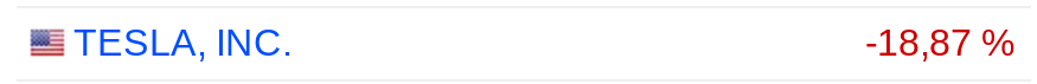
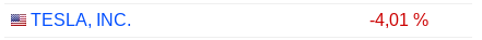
- -18,87 %
+ -4,01 %
